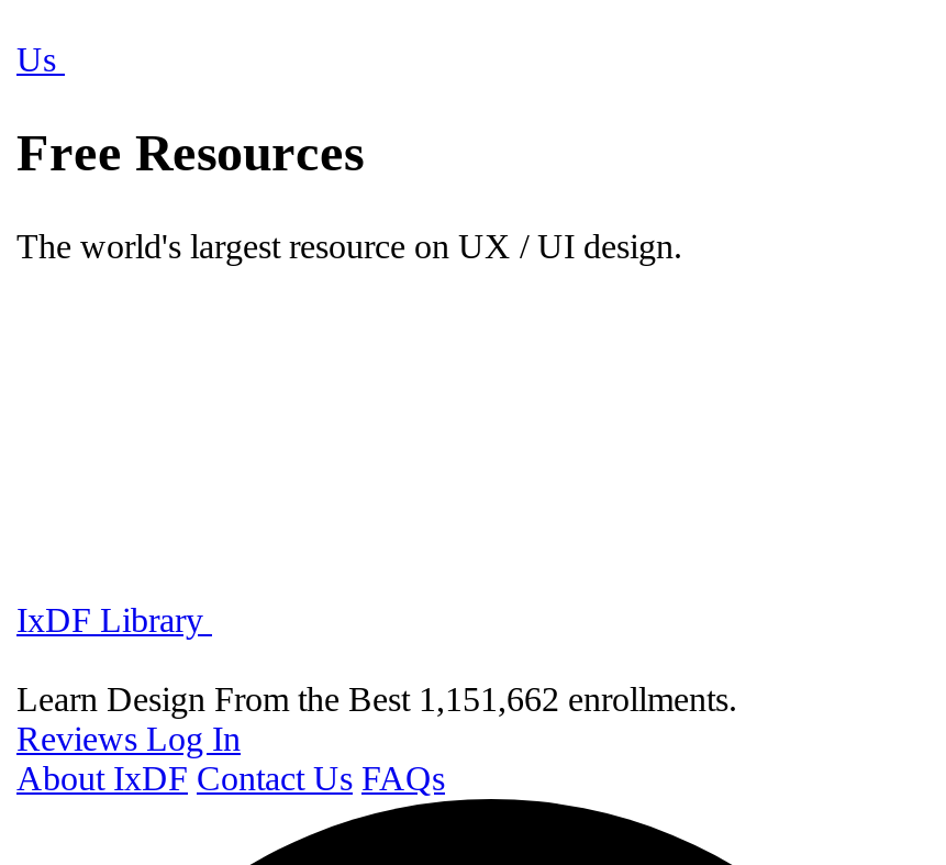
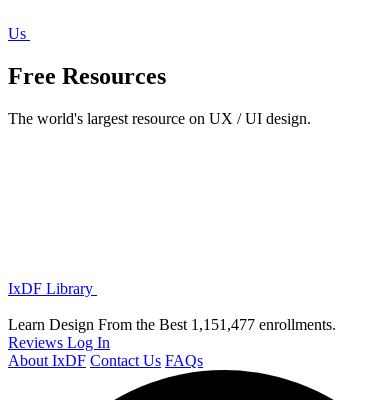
- Learn Design From the Best 1,151,662 enrollments.
+ Learn Design From the Best 1,151,477 enrollments.
